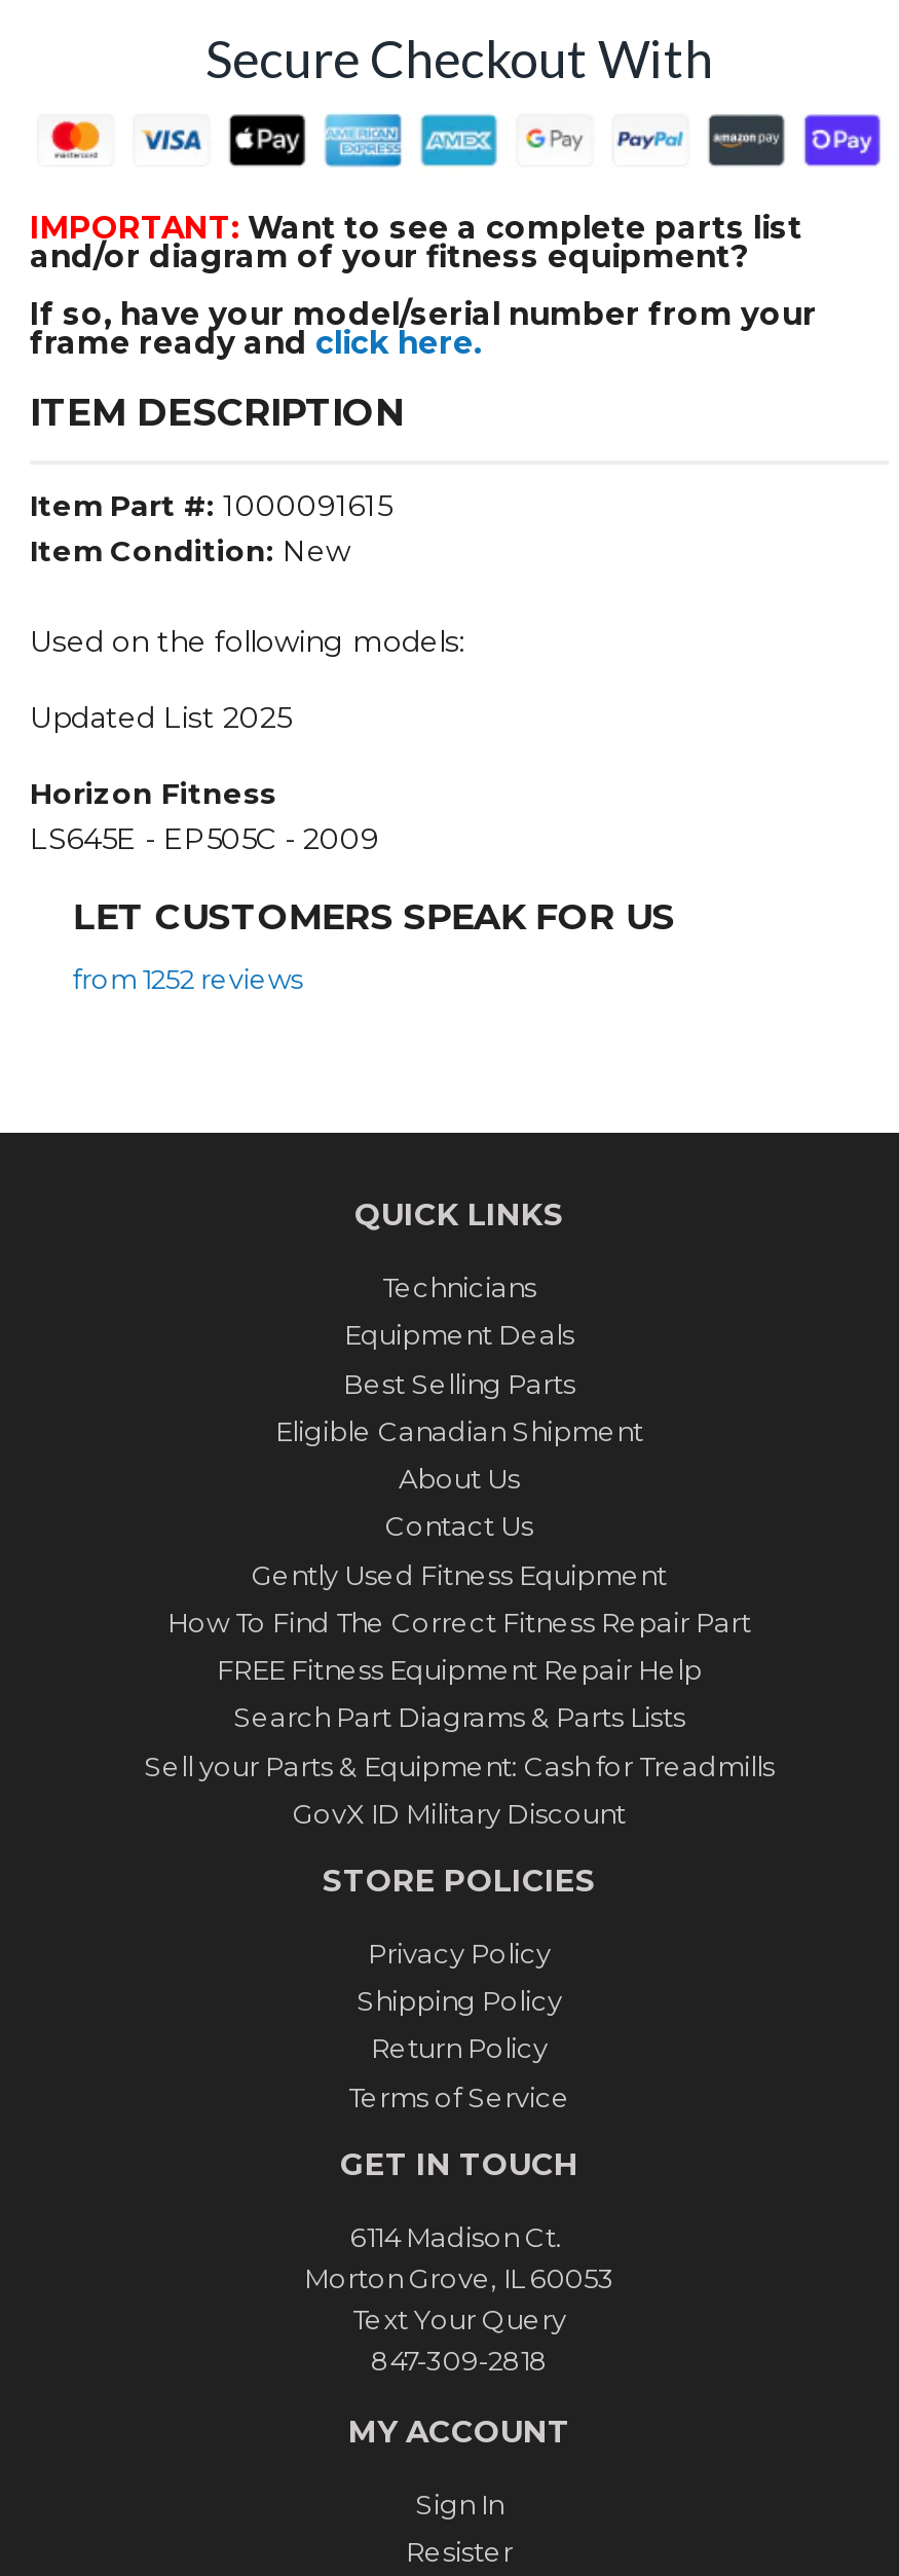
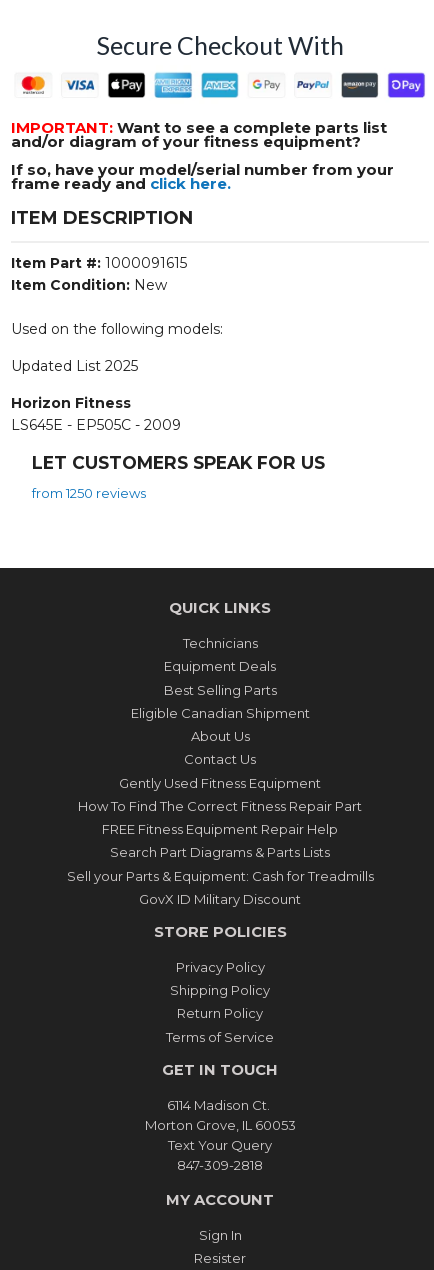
- from 1252 reviews
+ from 1250 reviews
